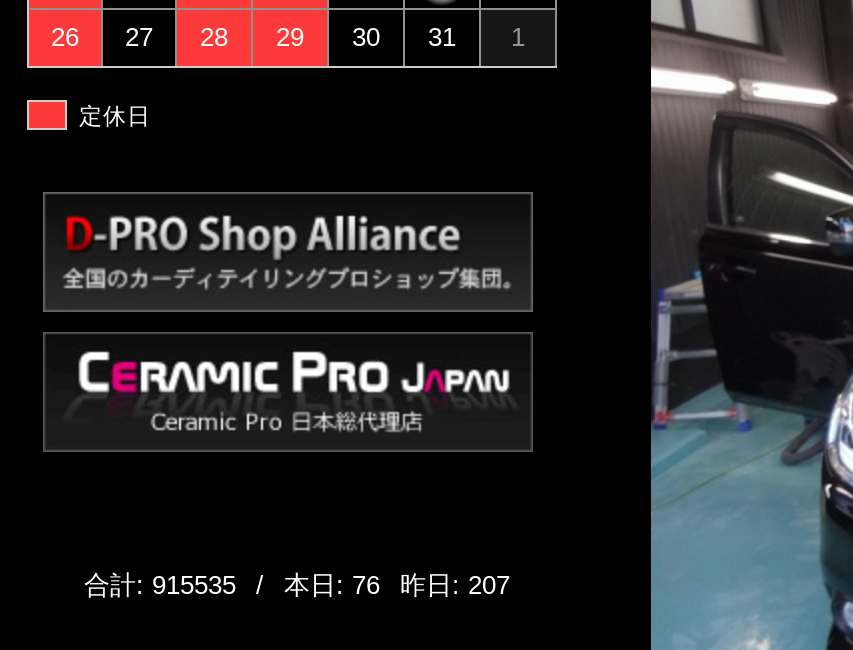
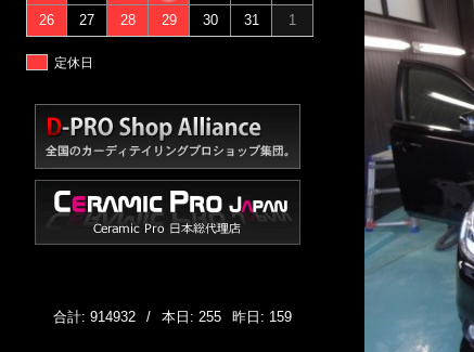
- 合計: 915535
+ 合計: 914932

- 本日: 76
+ 本日: 255

- 昨日: 207
+ 昨日: 159
